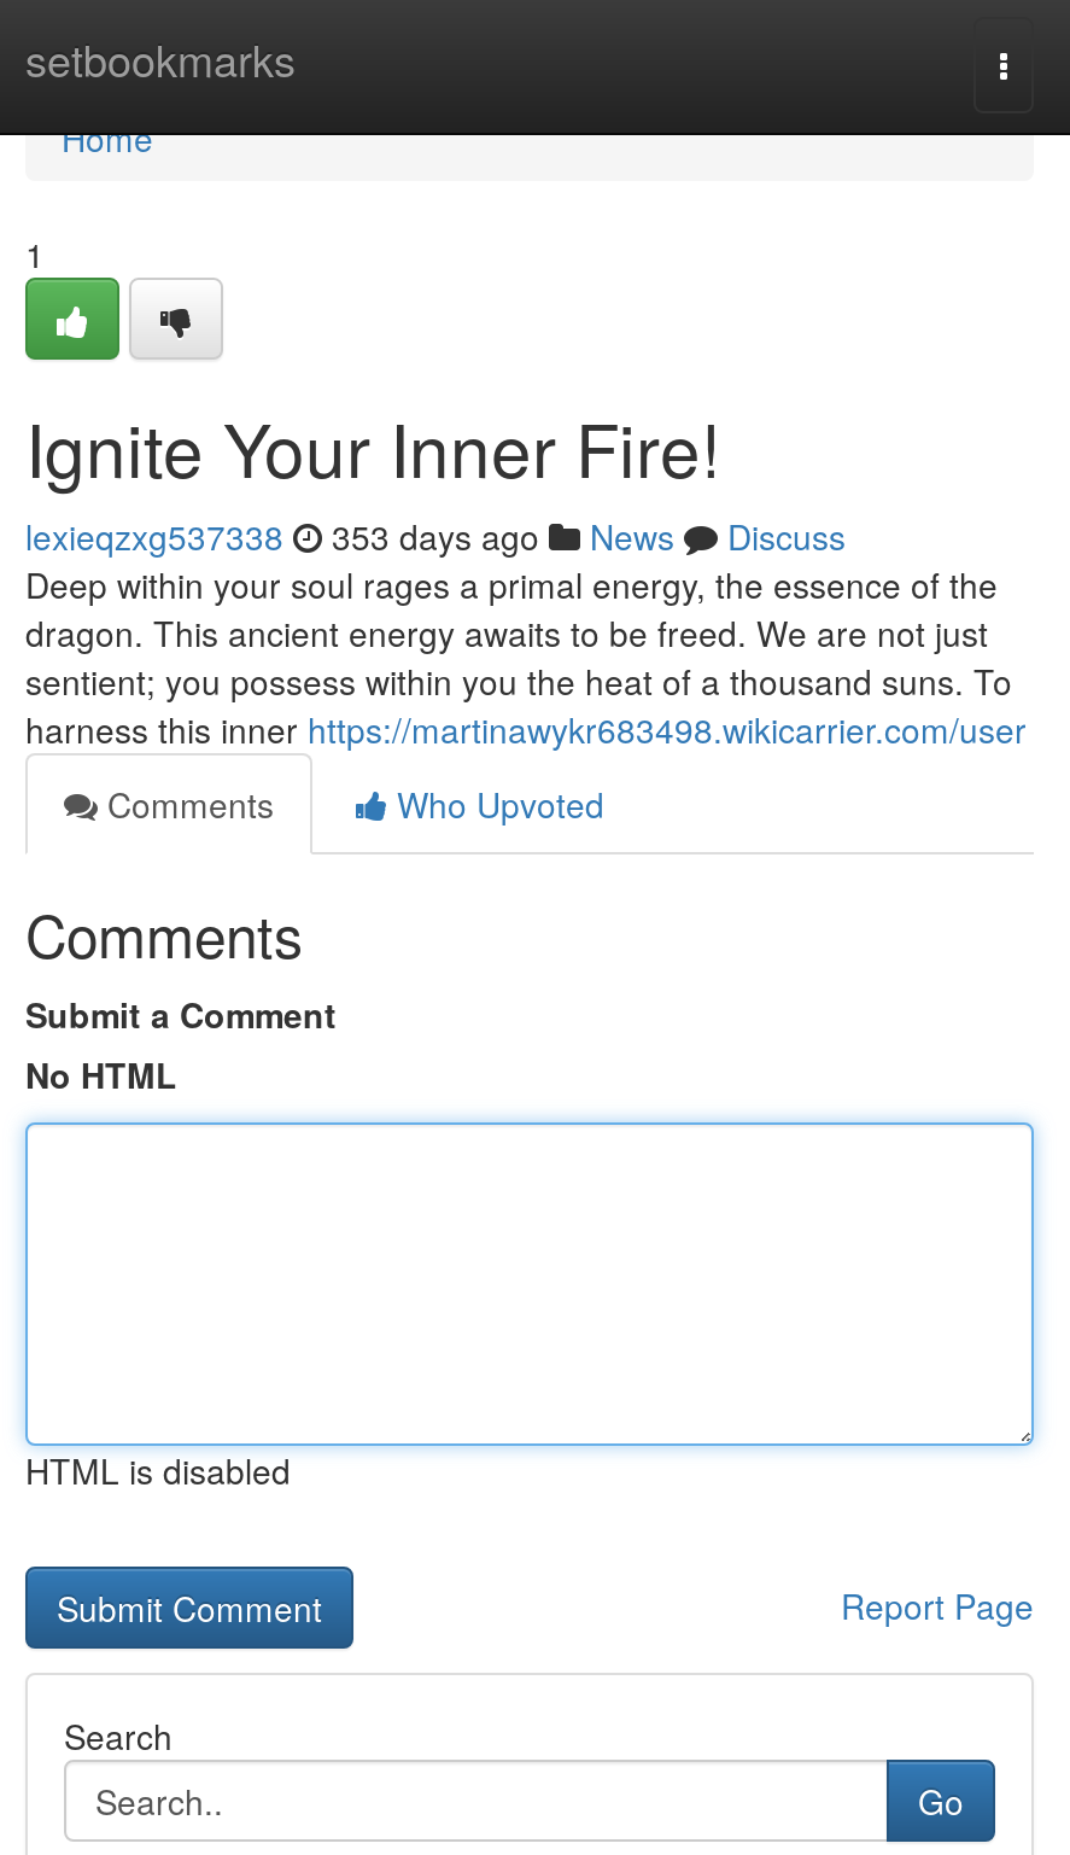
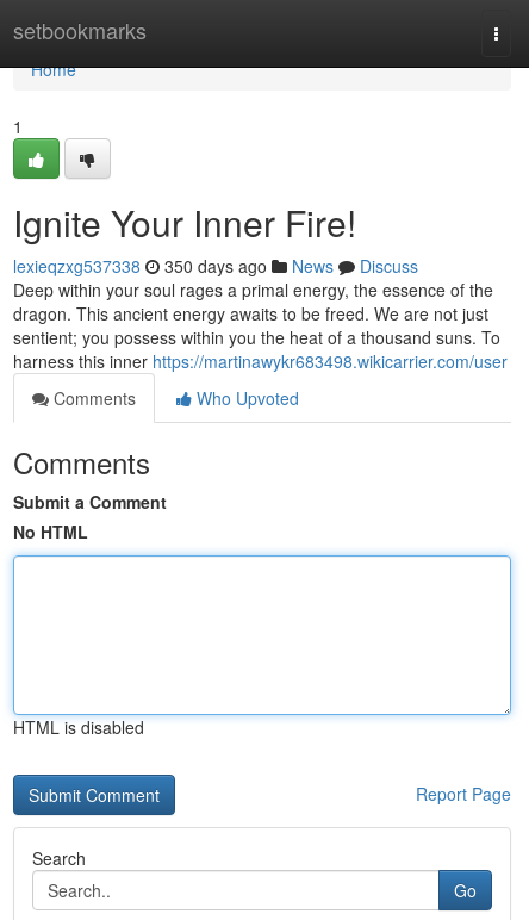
- lexieqzxg537338 353 days ago News Discuss
+ lexieqzxg537338 350 days ago News Discuss
